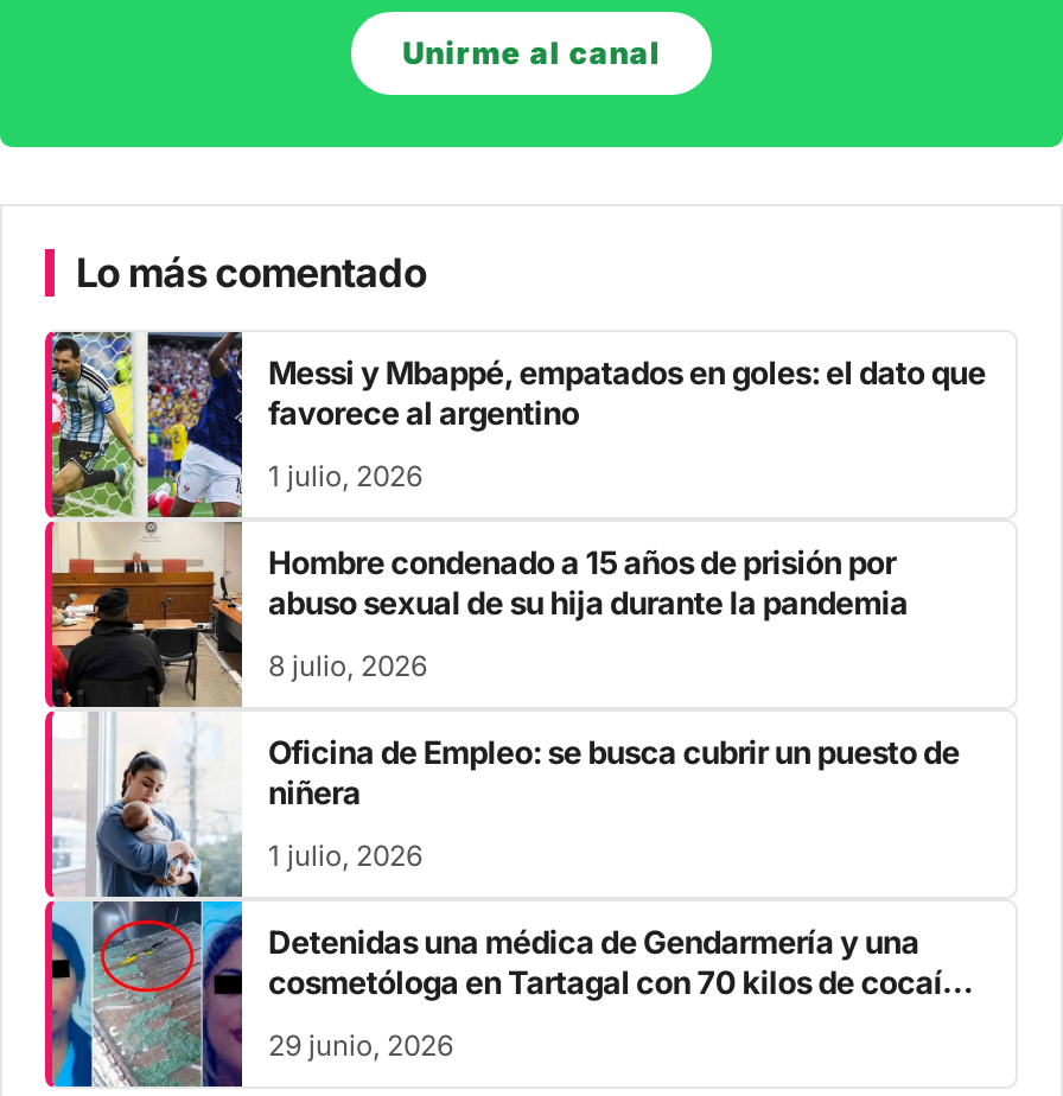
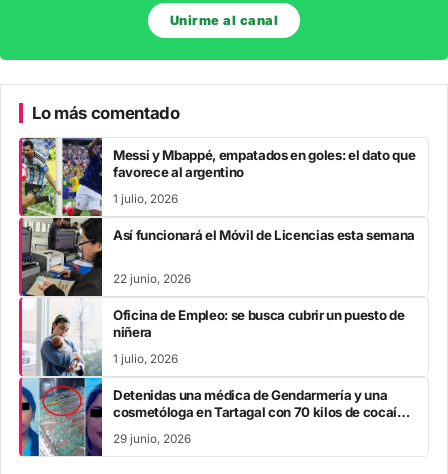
- [image]
- Hombre condenado a 15 años de prisión por
- abuso sexual de su hija durante la pandemia
+ [image]
+ Así funcionará el Móvil de Licencias esta semana

- 8 julio, 2026
+ 22 junio, 2026
